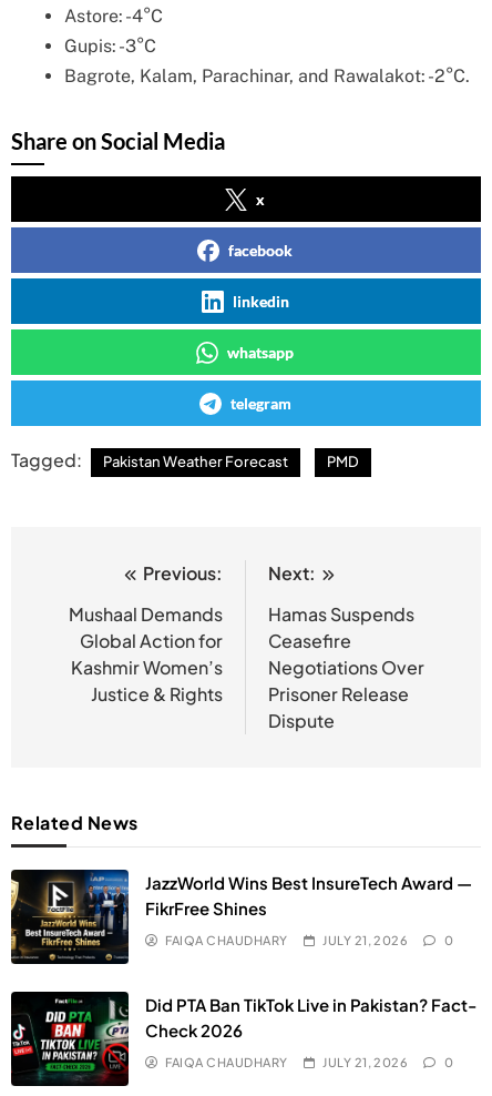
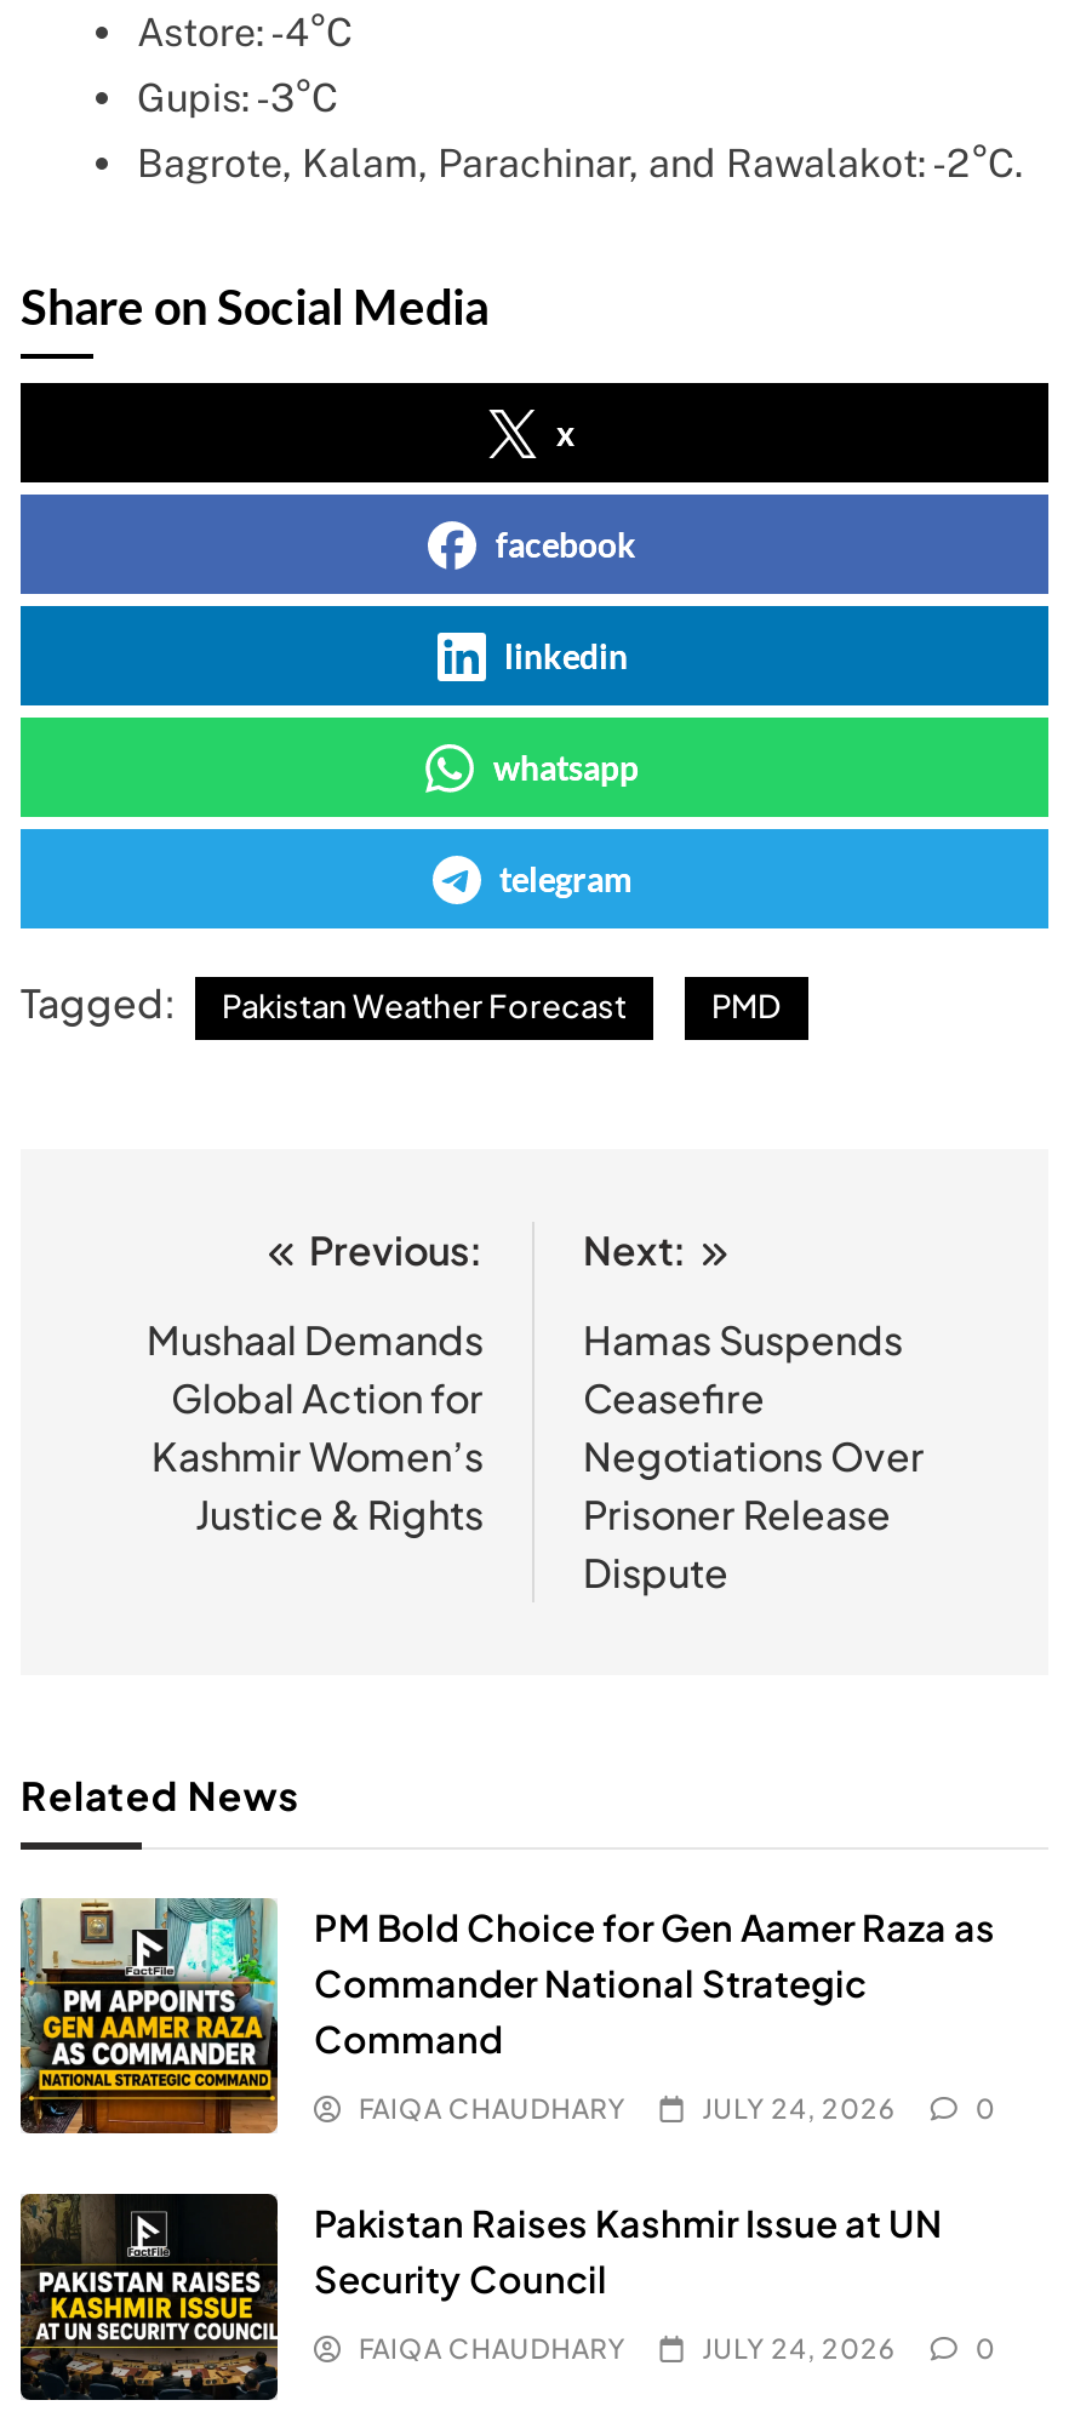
- [image]
- JazzWorld Wins Best InsureTech Award —
- FikrFree Shines
+ [image]
+ PM Bold Choice for Gen Aamer Raza as
+ Commander National Strategic
+ Command

- JULY 21, 2026
+ JULY 24, 2026

- [image]
- Did PTA Ban TikTok Live in Pakistan? Fact-
- Check 2026
+ [image]
+ Pakistan Raises Kashmir Issue at UN
+ Security Council

- JULY 21, 2026
+ JULY 24, 2026
